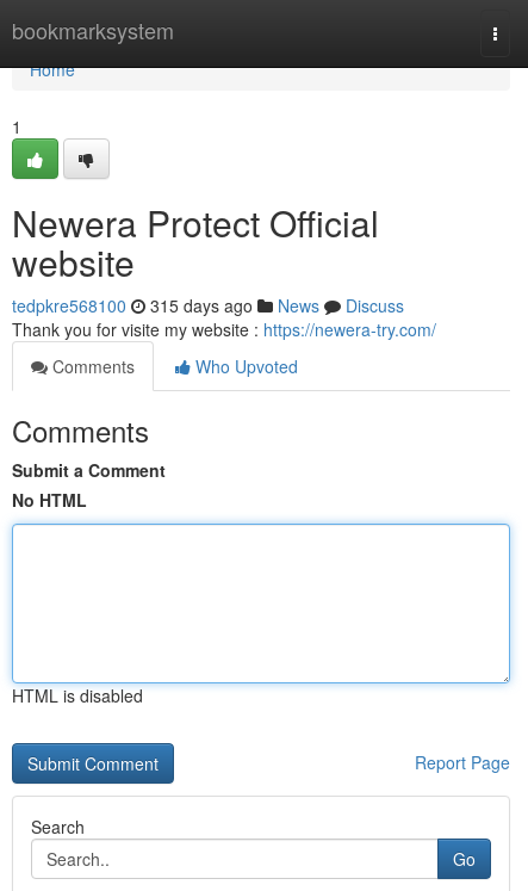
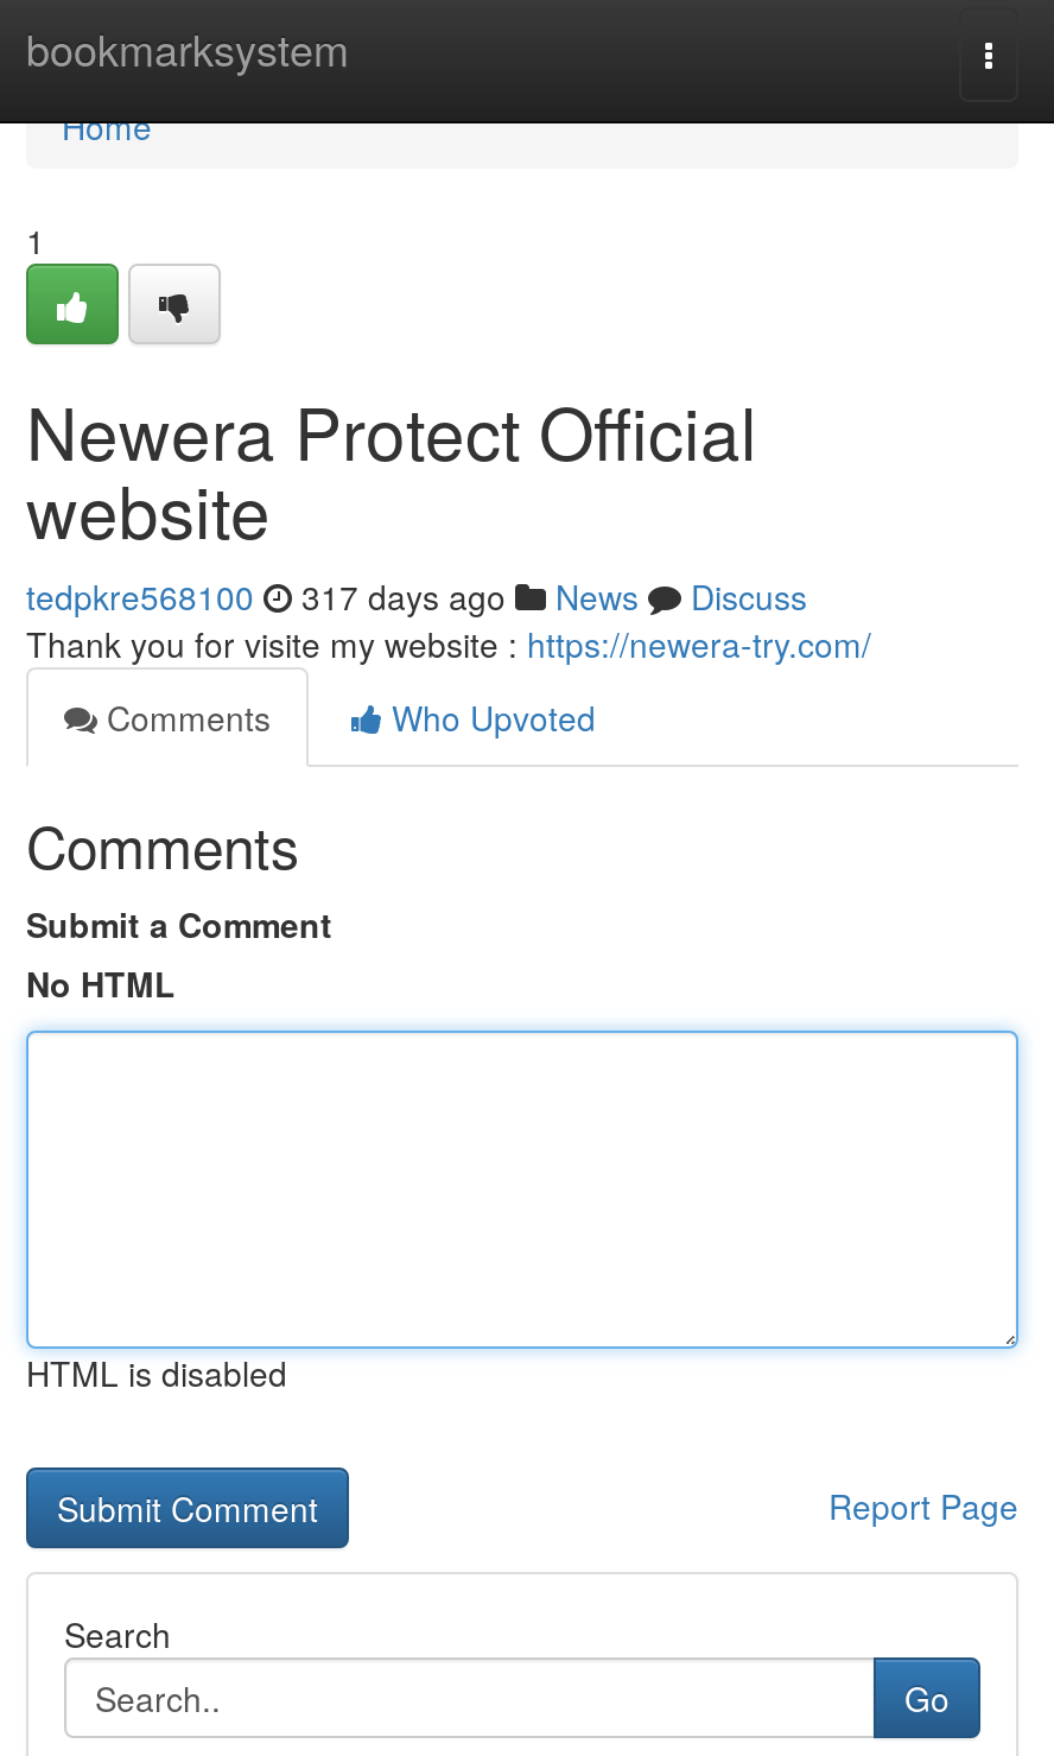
- tedpkre568100 315 days ago News Discuss
+ tedpkre568100 317 days ago News Discuss
